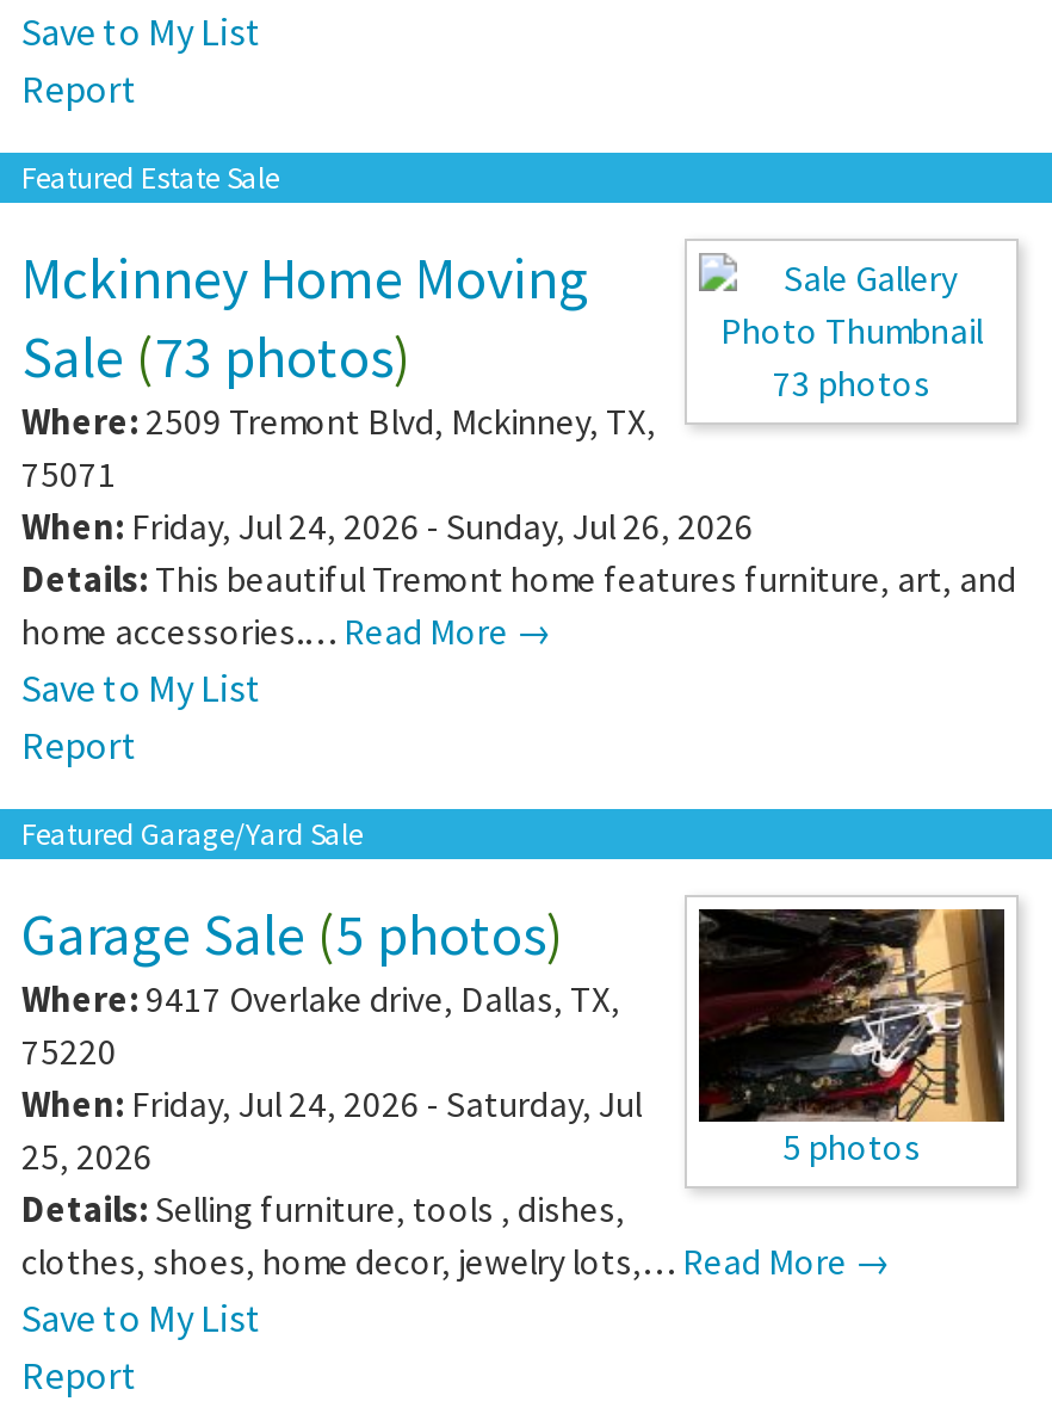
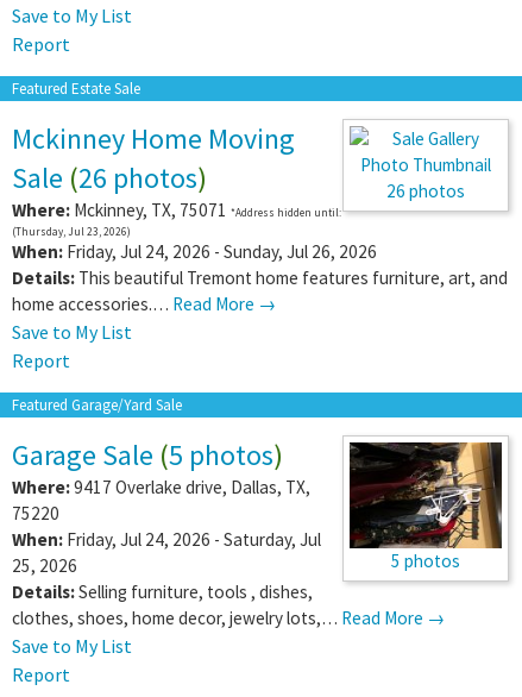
- Sale (73 photos)
- Where: 2509 Tremont Blvd, Mckinney, TX,
- 75071
+ Sale (26 photos)
+ Where: Mckinney, TX, 75071 *Address hidden until:
+ (Thursday, Jul 23, 2026)

- 73 photos
+ 26 photos
